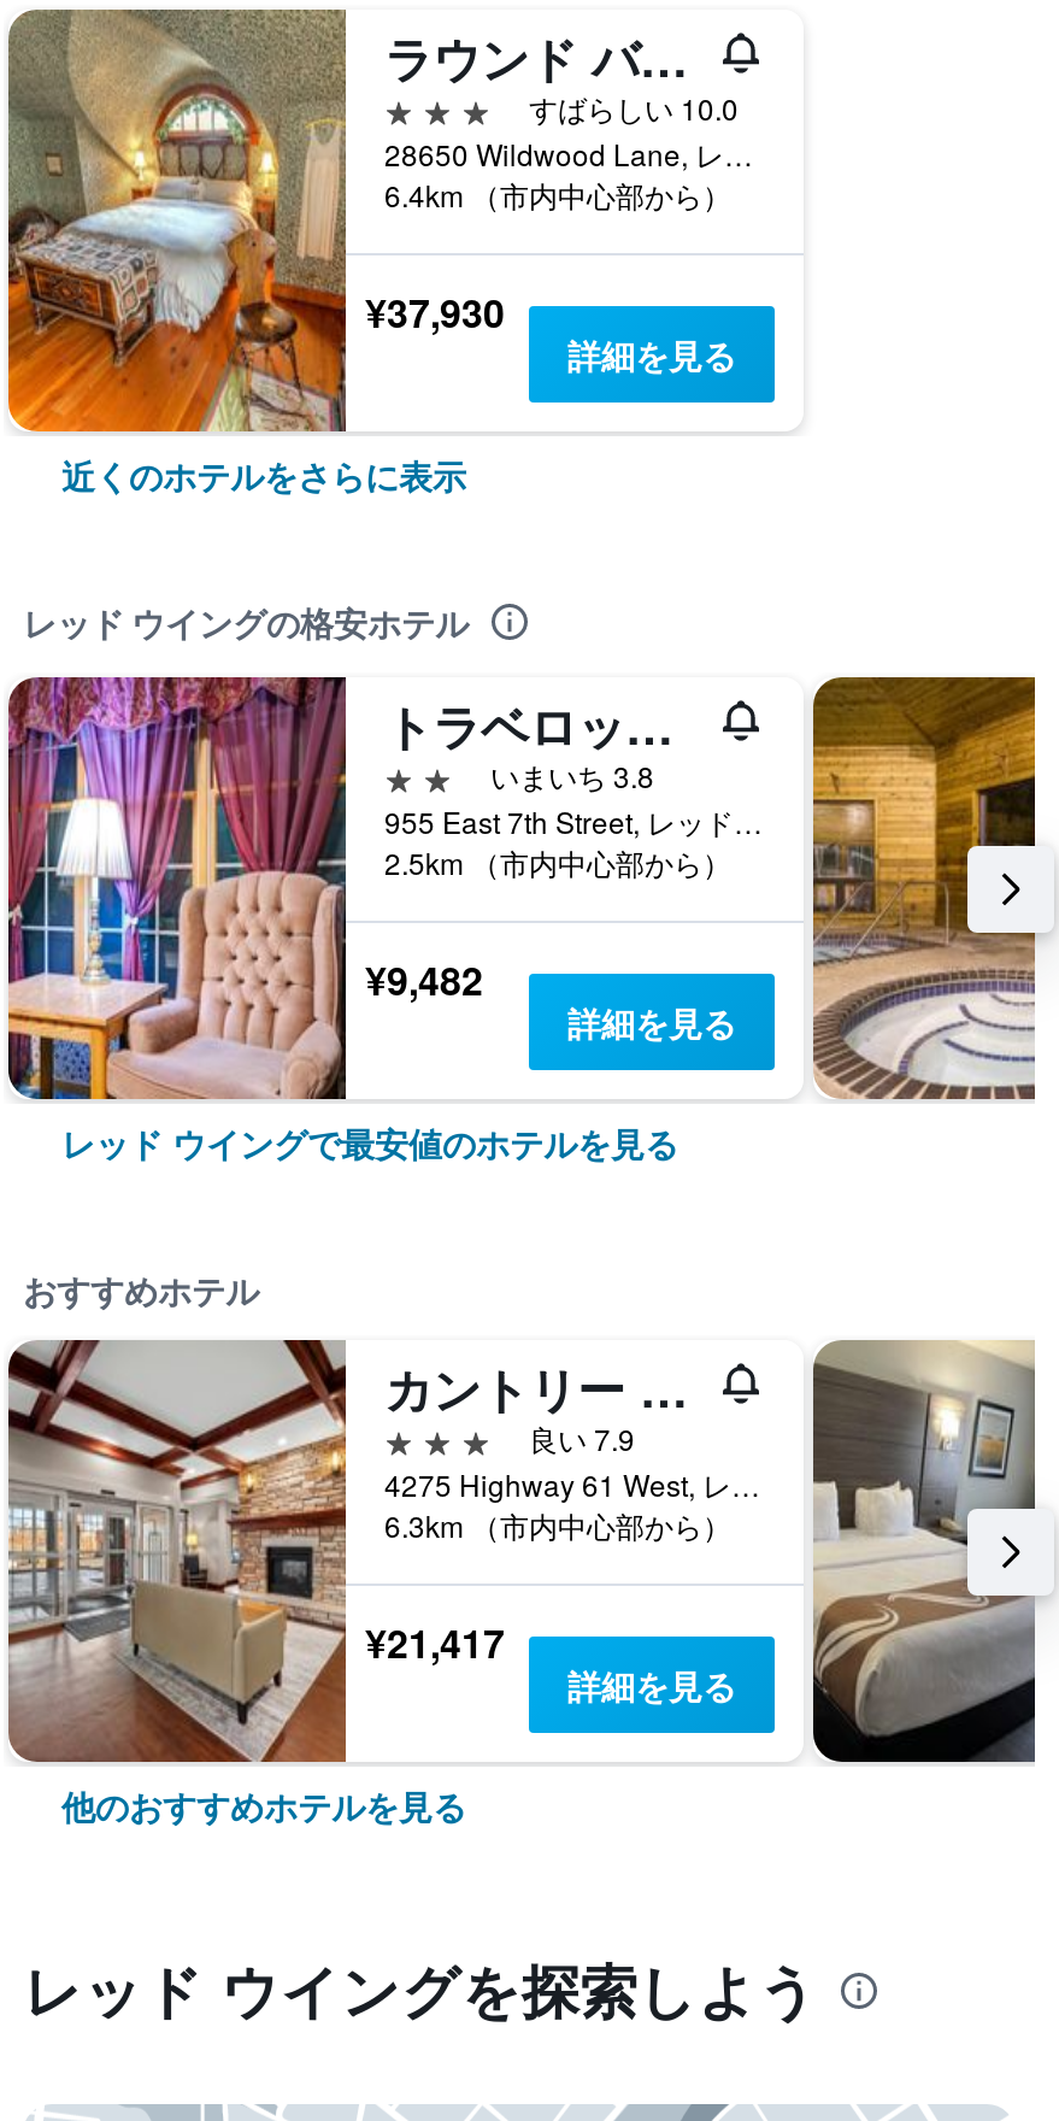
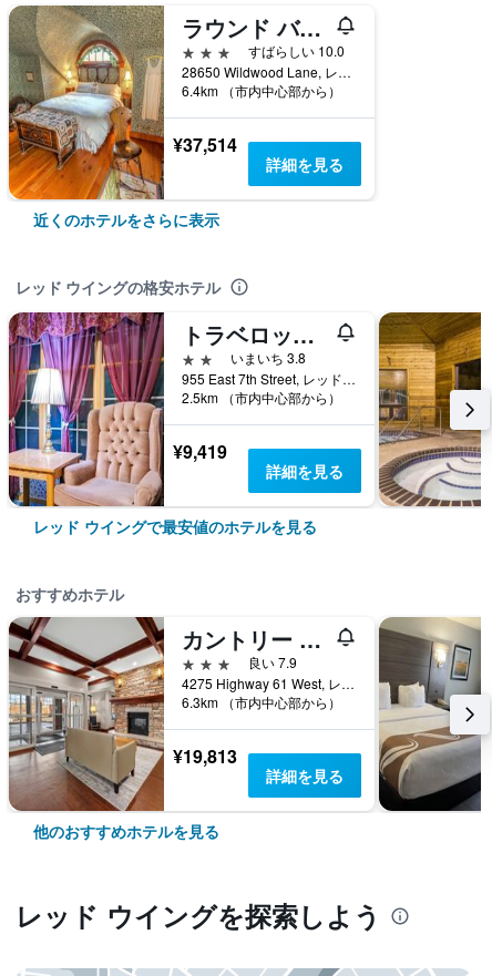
- ¥37,930
+ ¥37,514

- ¥9,482
+ ¥9,419

- ¥21,417
+ ¥19,813
